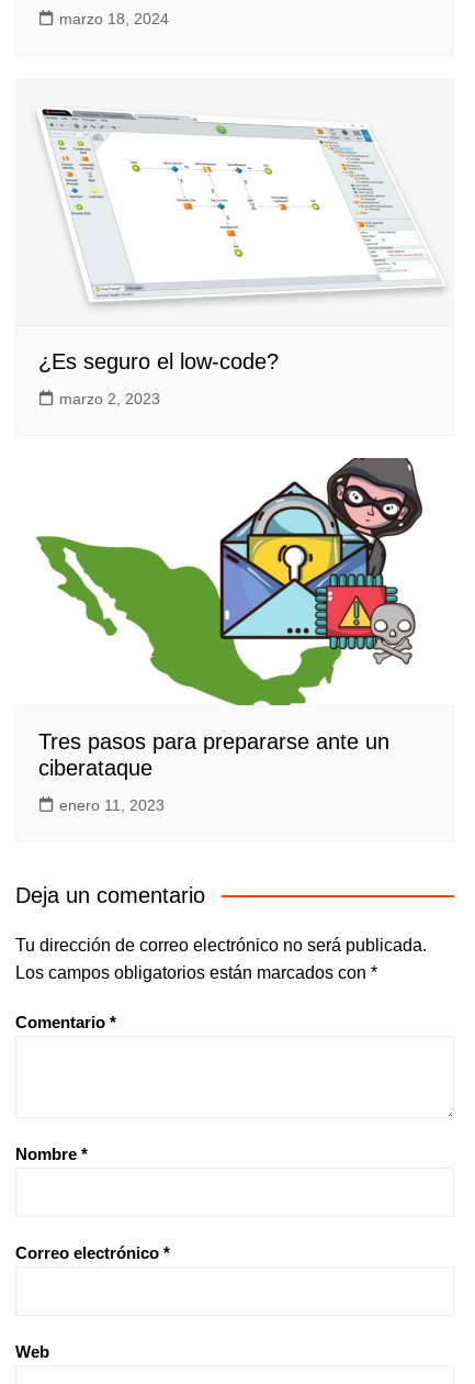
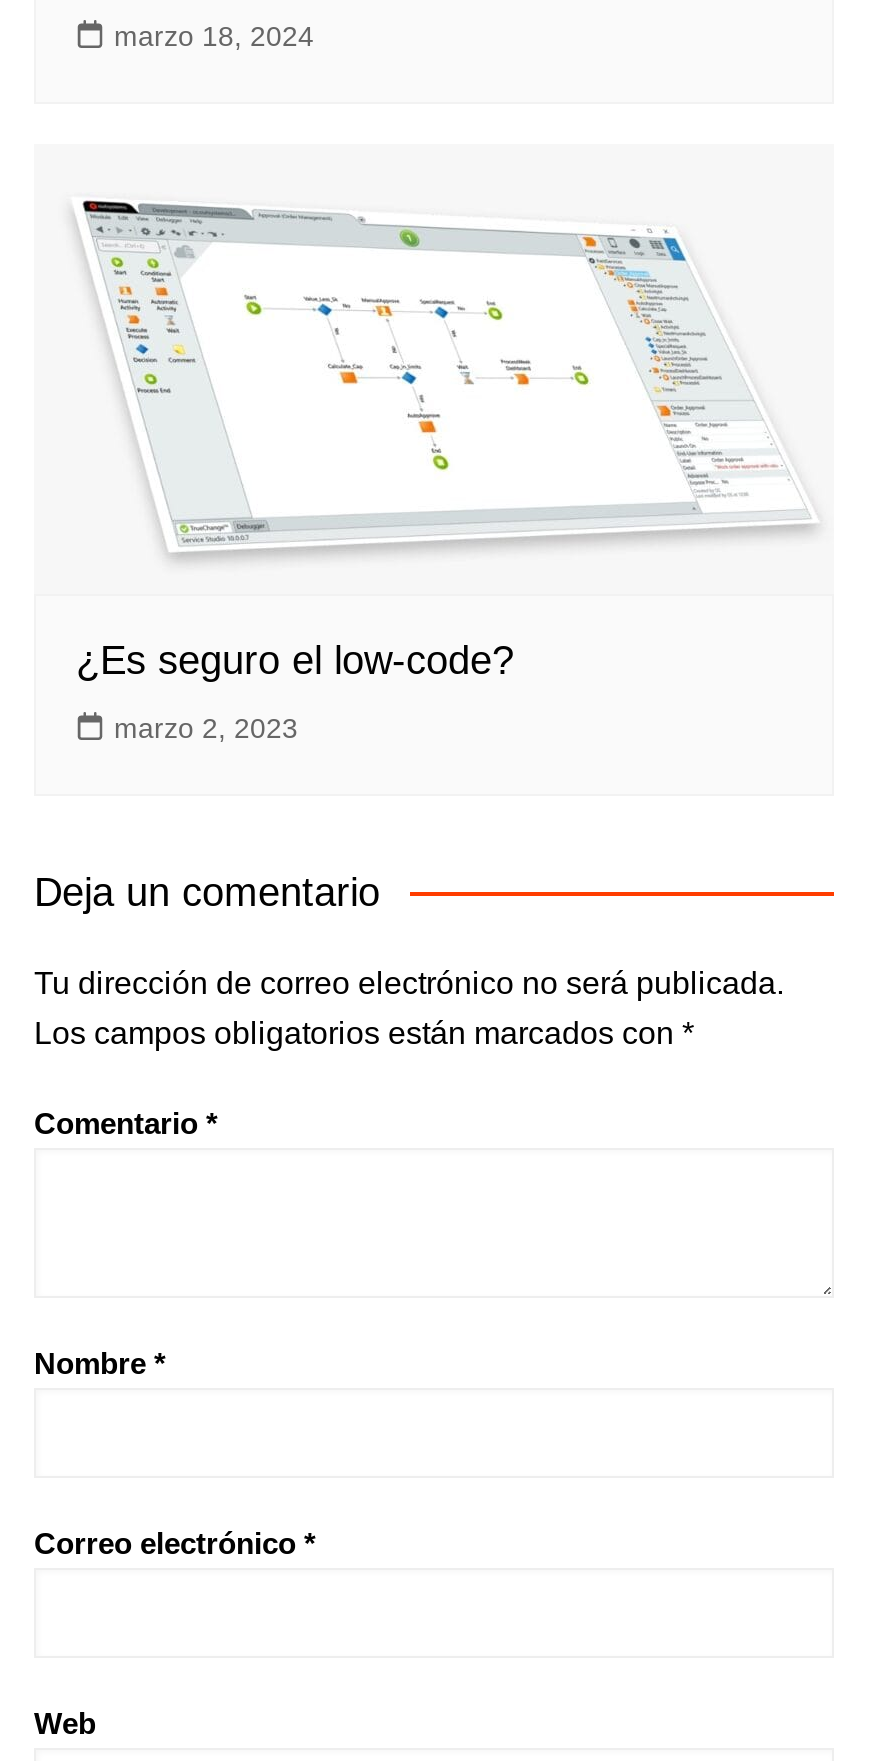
- [image]
- Tres pasos para prepararse ante un
- ciberataque
- enero 11, 2023
